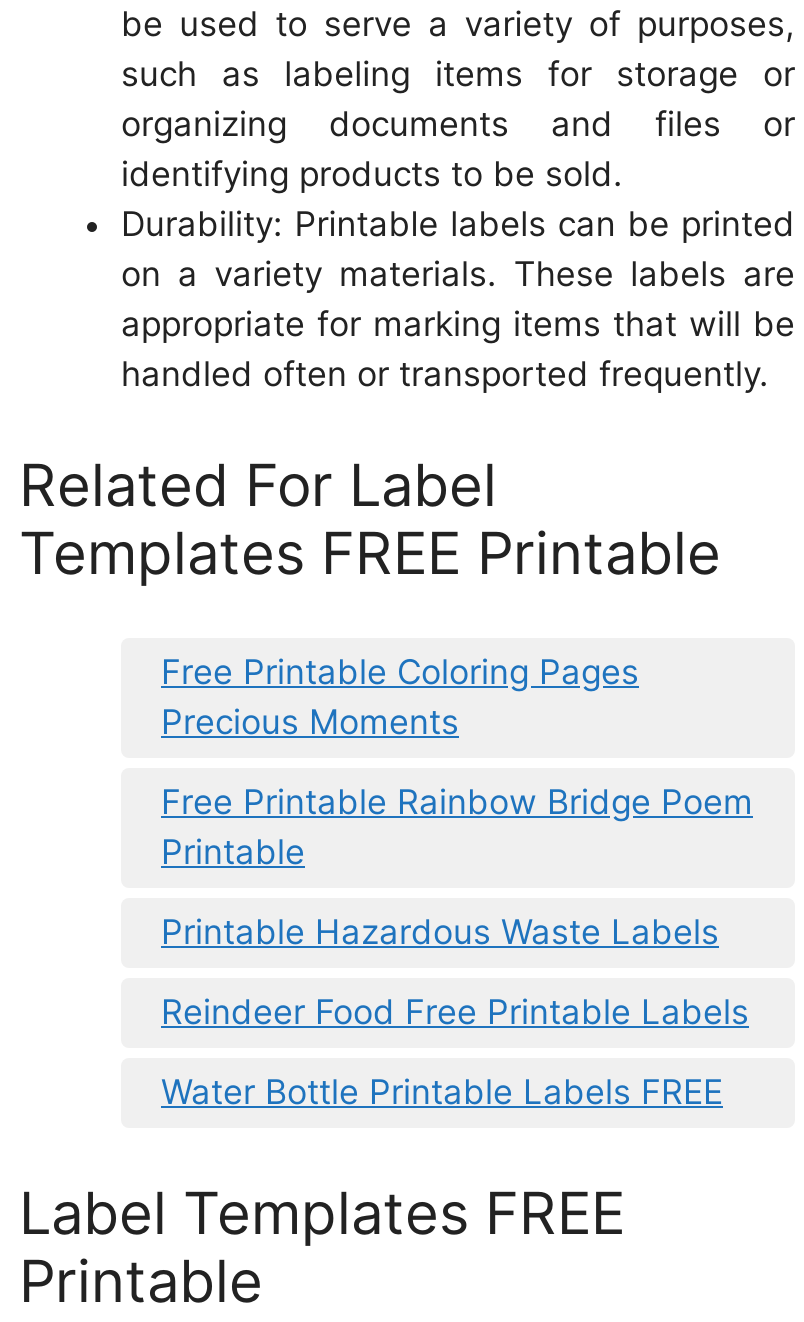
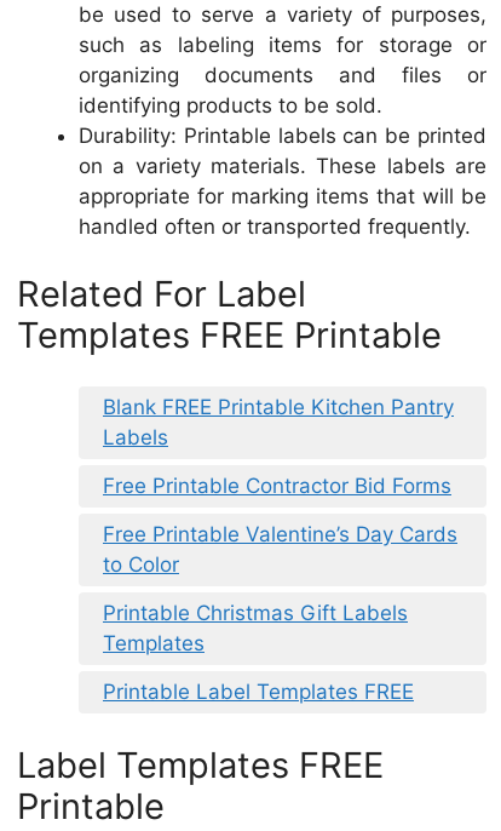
- Free Printable Coloring Pages
- Precious Moments
+ Blank FREE Printable Kitchen Pantry
+ Labels

- Free Printable Rainbow Bridge Poem
- Printable
+ Free Printable Contractor Bid Forms

- Printable Hazardous Waste Labels
+ Free Printable Valentine’s Day Cards
+ to Color

- Reindeer Food Free Printable Labels
+ Printable Christmas Gift Labels
+ Templates

- Water Bottle Printable Labels FREE
+ Printable Label Templates FREE
